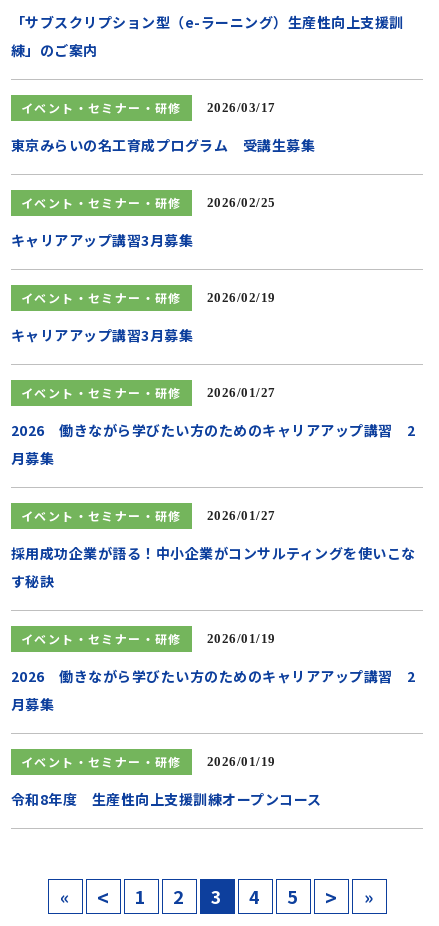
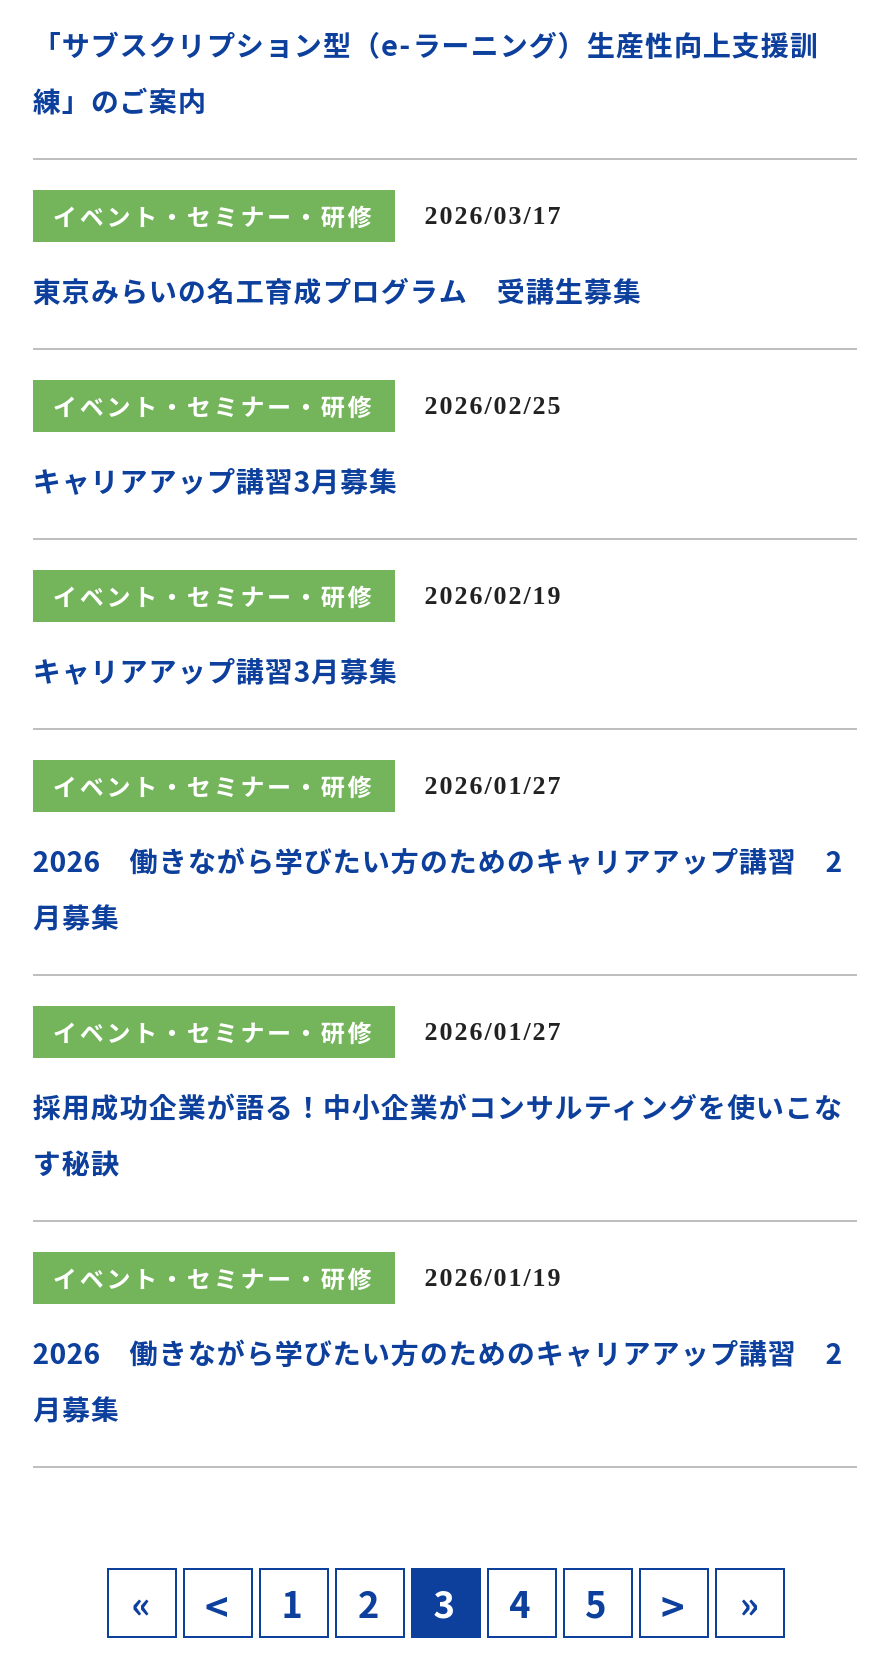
- イベント・セミナー・研修
- 2026/01/19
- 令和8年度 生産性向上支援訓練オープンコース
